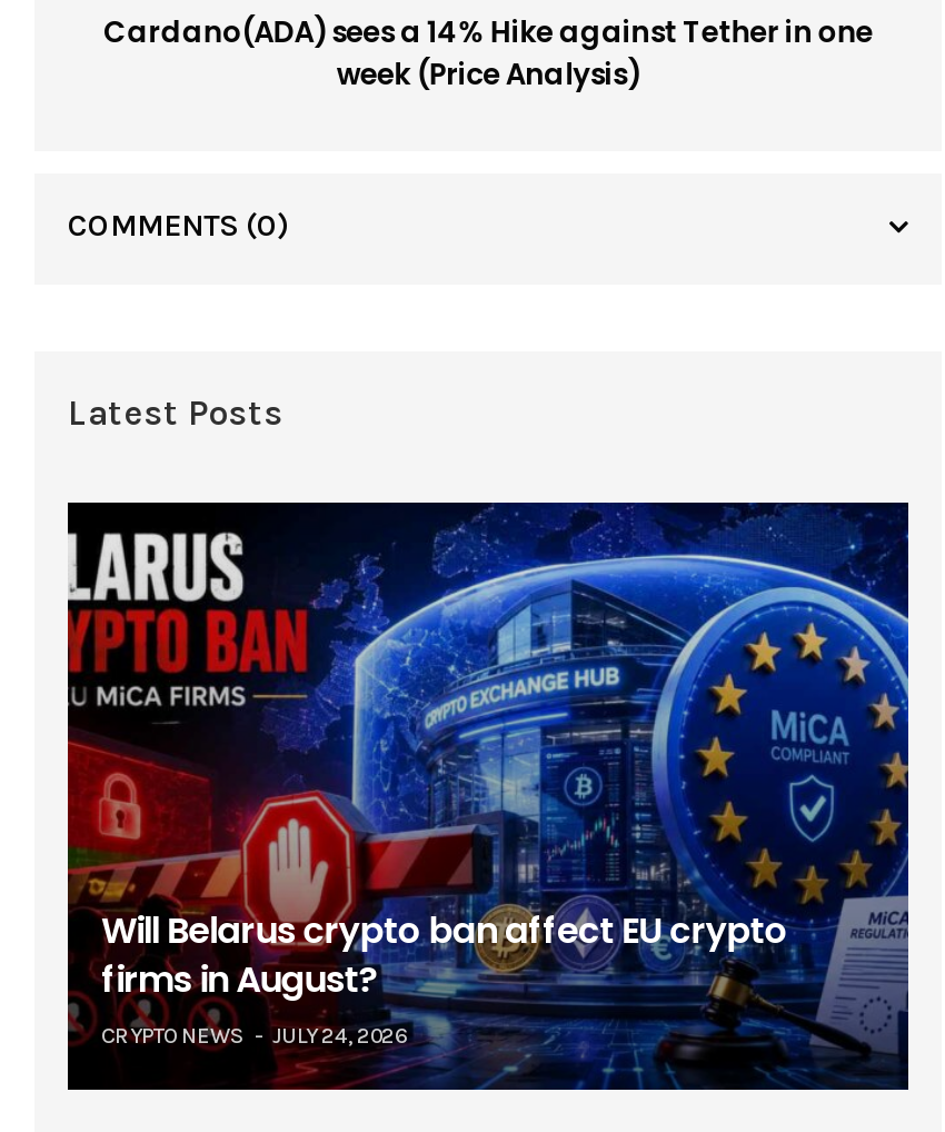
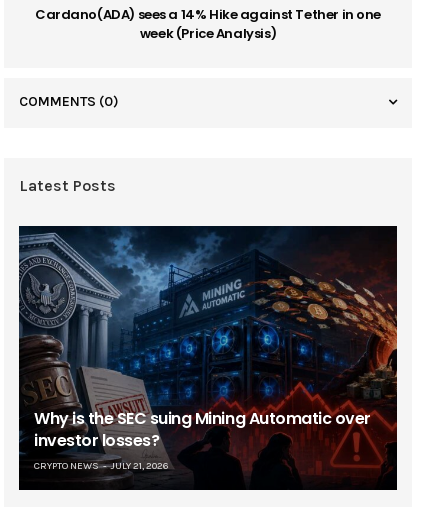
- [image]
- Will Belarus crypto ban affect EU crypto
- firms in August?
+ [image]
+ Why is the SEC suing Mining Automatic over
+ investor losses?

- CRYPTO NEWS JULY 24, 2026
+ CRYPTO NEWS JULY 21, 2026
